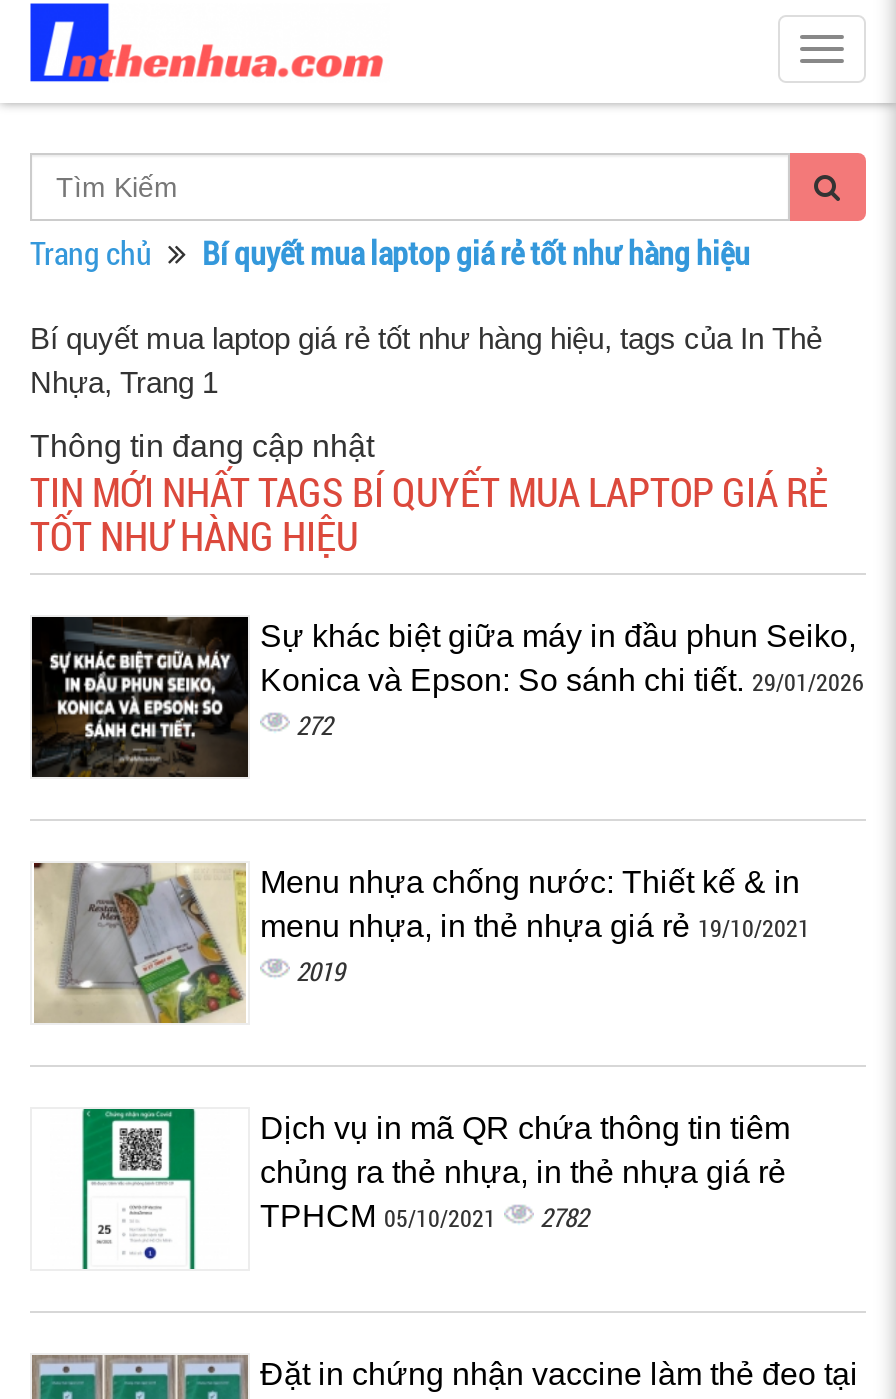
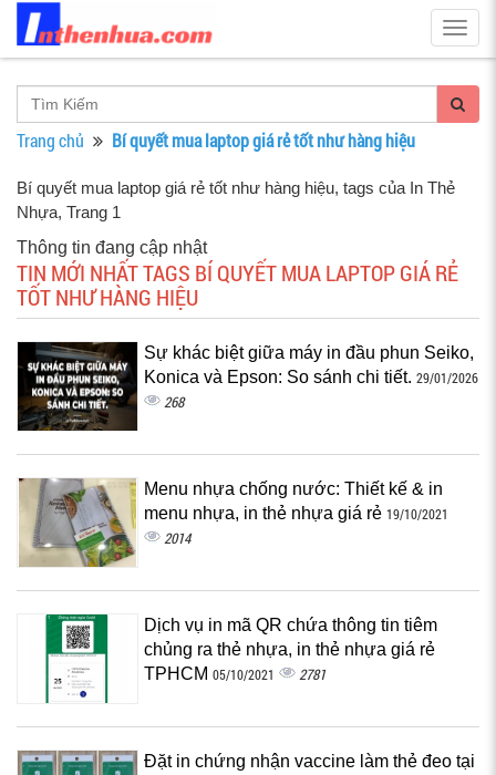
- 272
+ 268

- 2019
+ 2014

- TPHCM 05/10/2021 2782
+ TPHCM 05/10/2021 2781
